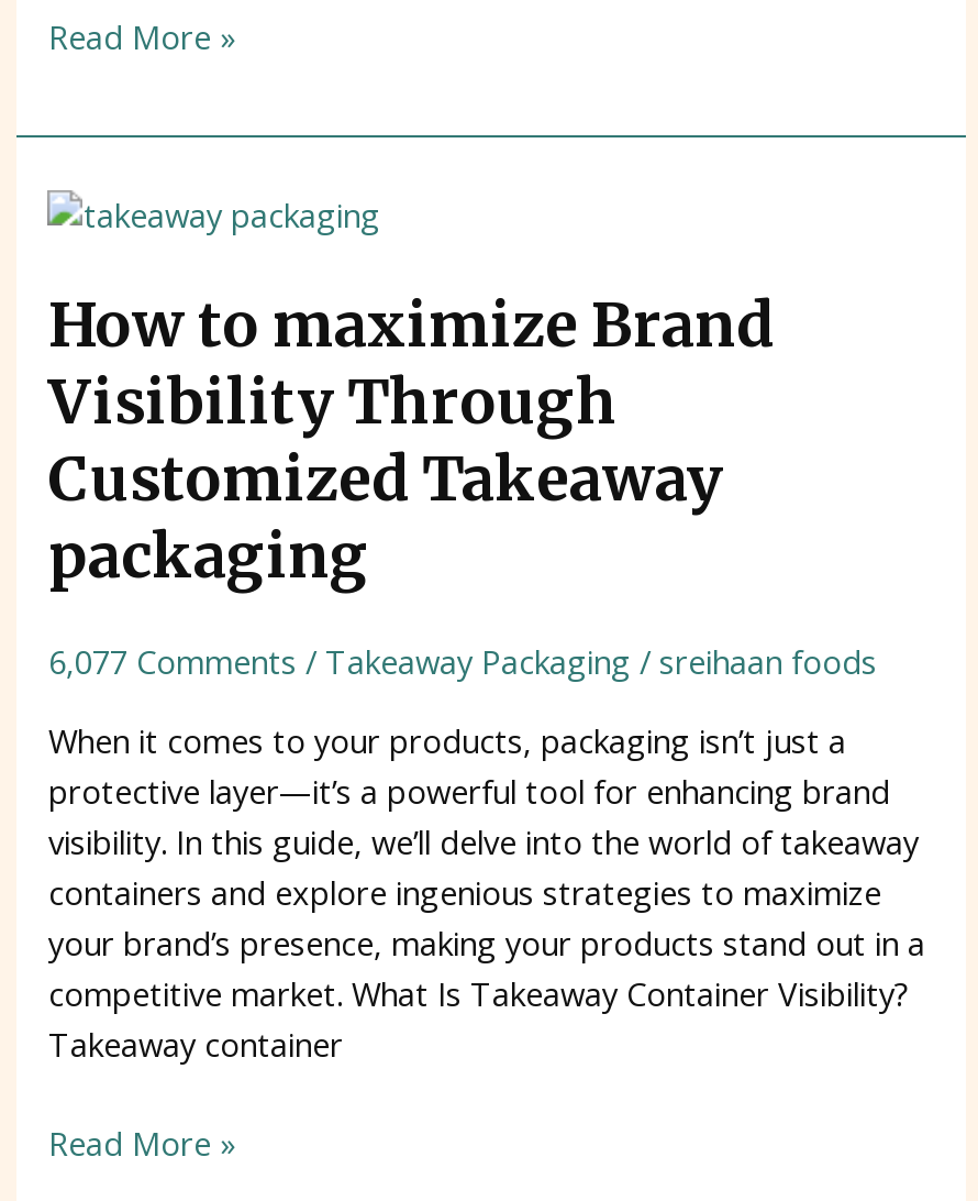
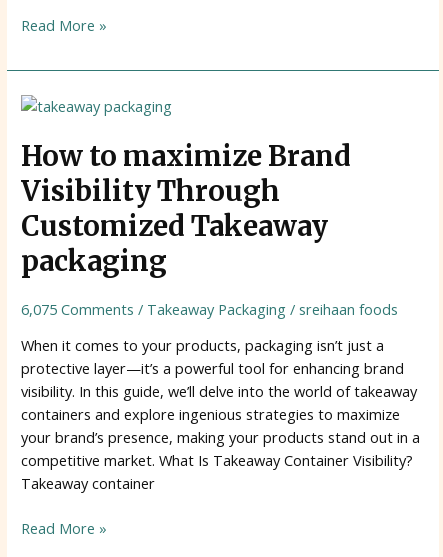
- 6,077 Comments / Takeaway Packaging / sreihaan foods
+ 6,075 Comments / Takeaway Packaging / sreihaan foods
